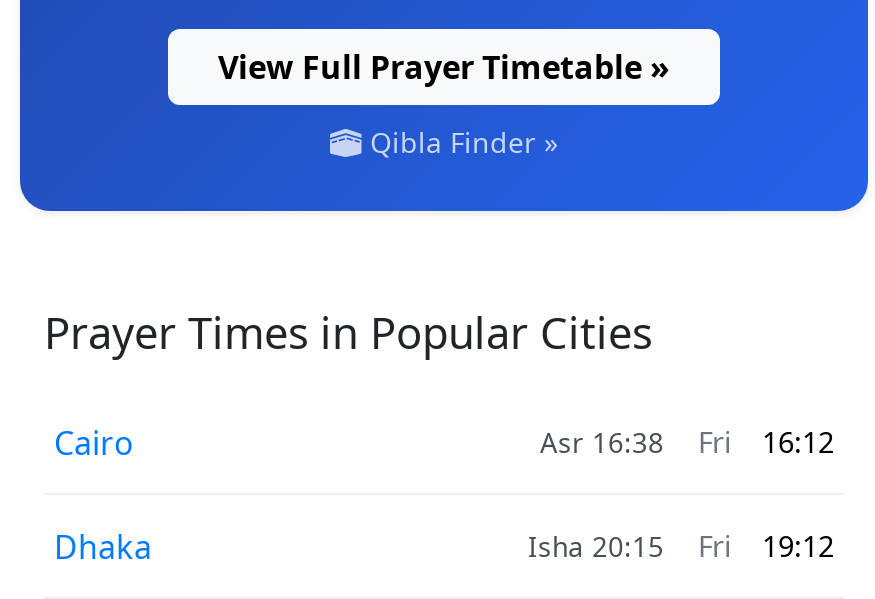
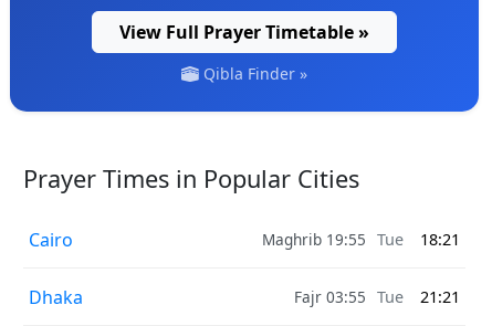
- Asr 16:38
- Fri
- 16:12
+ Maghrib 19:55 Tue
+ 18:21

- Isha 20:15
- Fri
- 19:12
+ Fajr 03:55 Tue
+ 21:21
